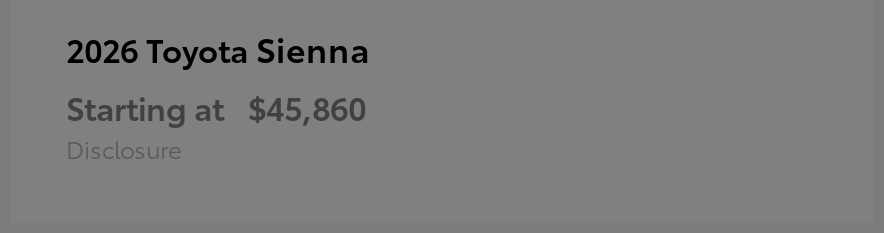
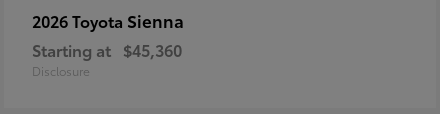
- Starting at $45,860
+ Starting at $45,360
